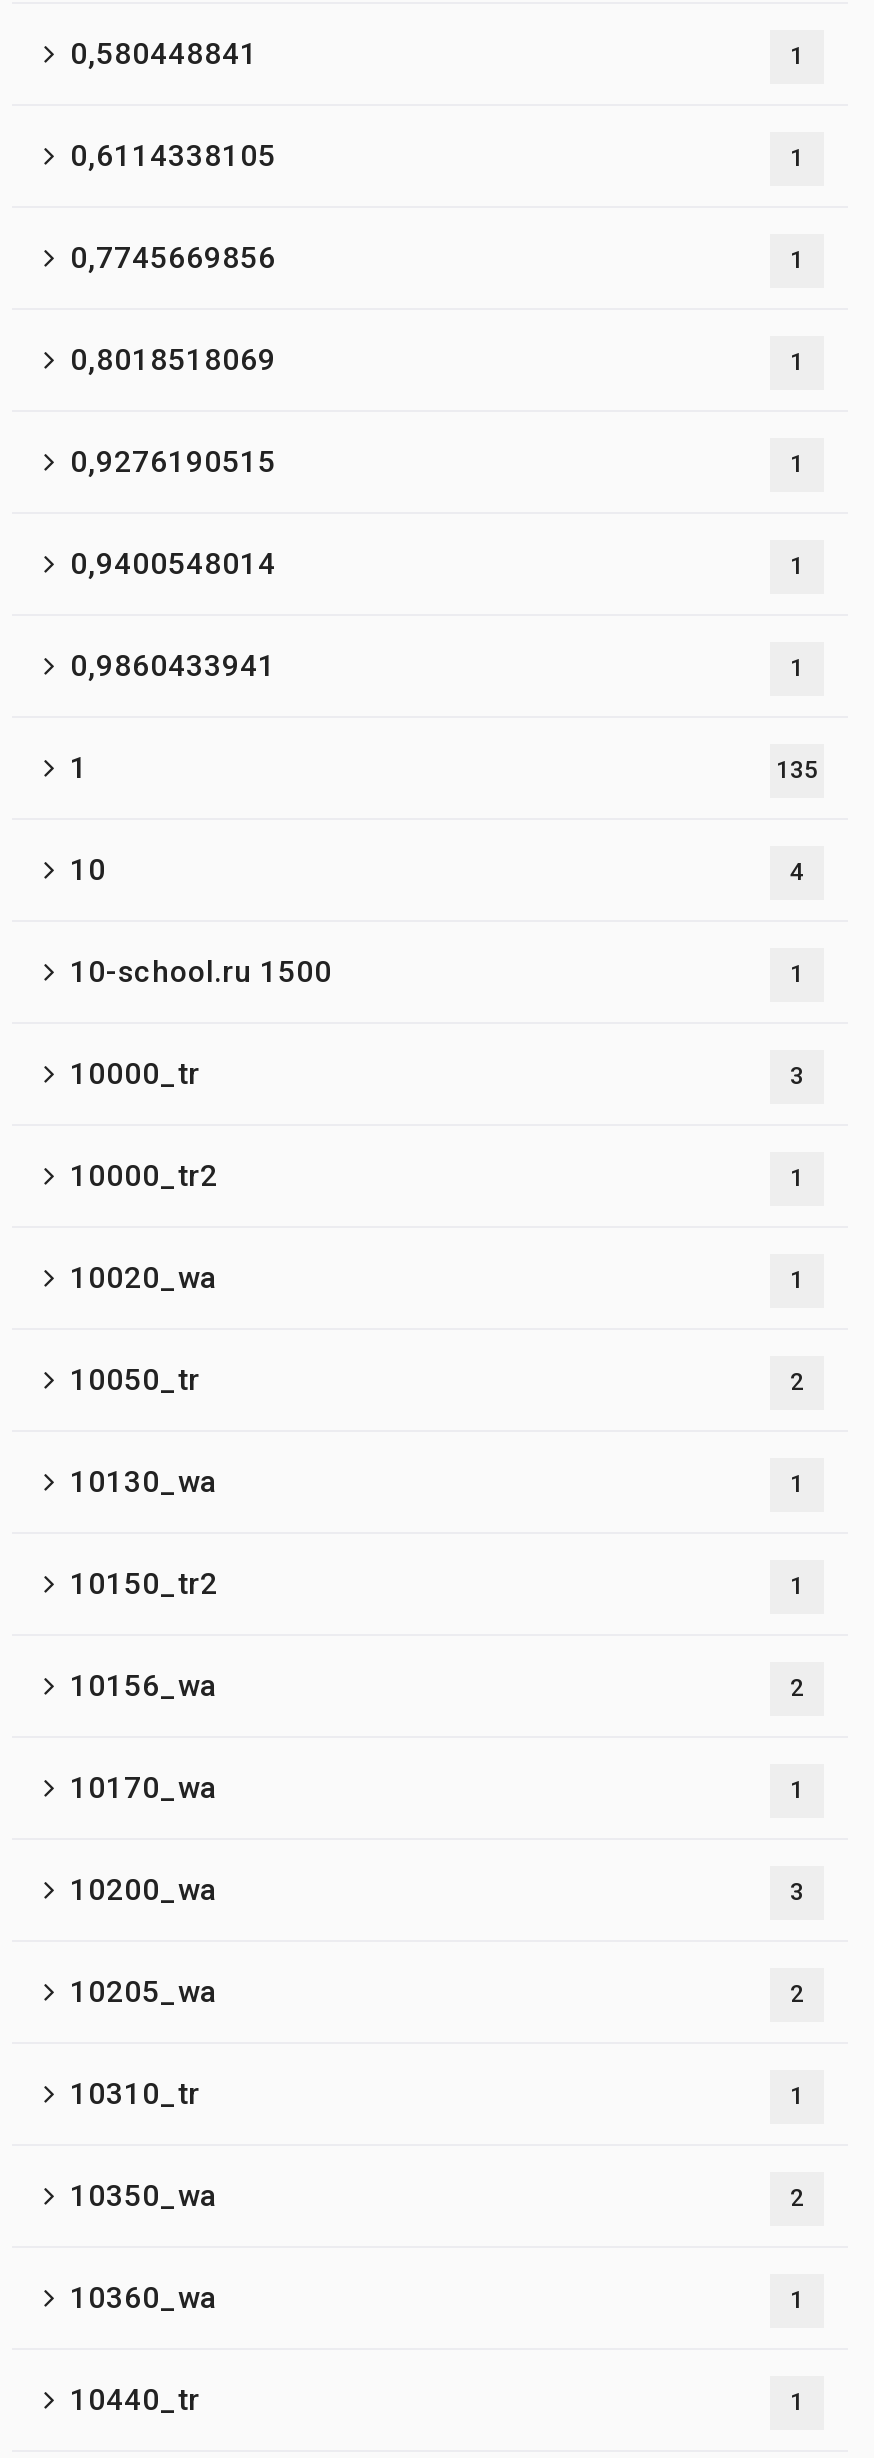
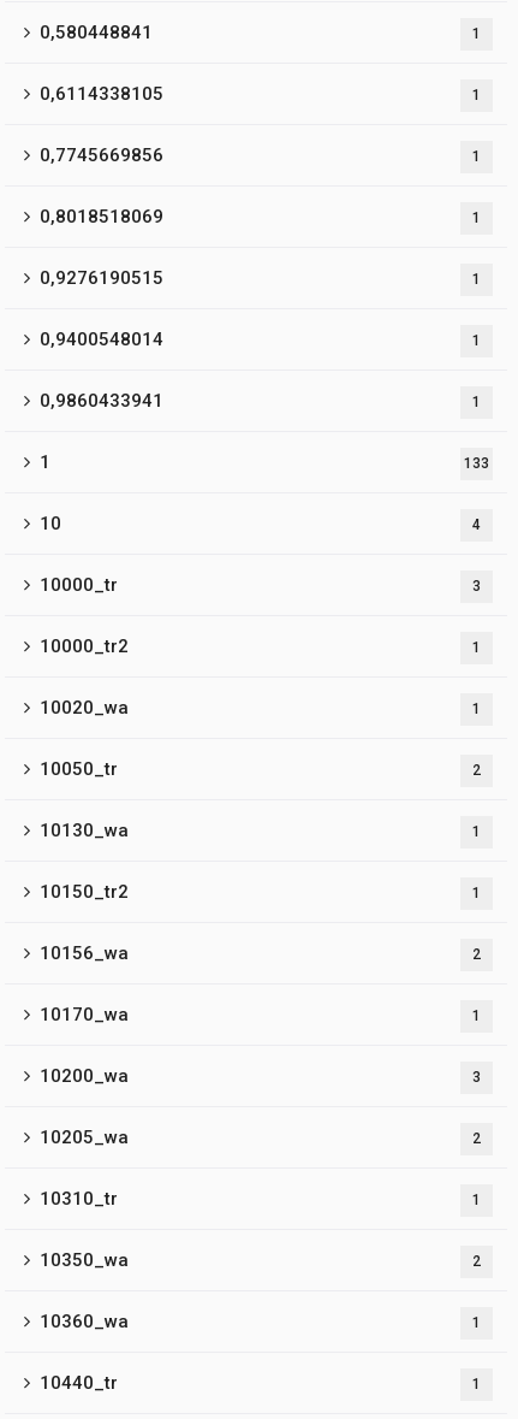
- 135
+ 133

- 10-school.ru 1500
- 1
